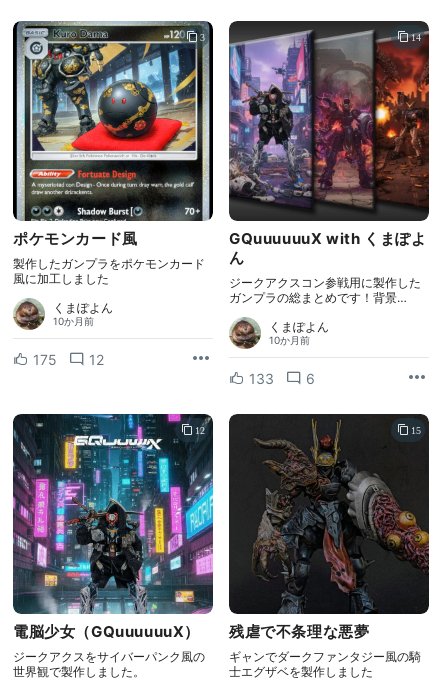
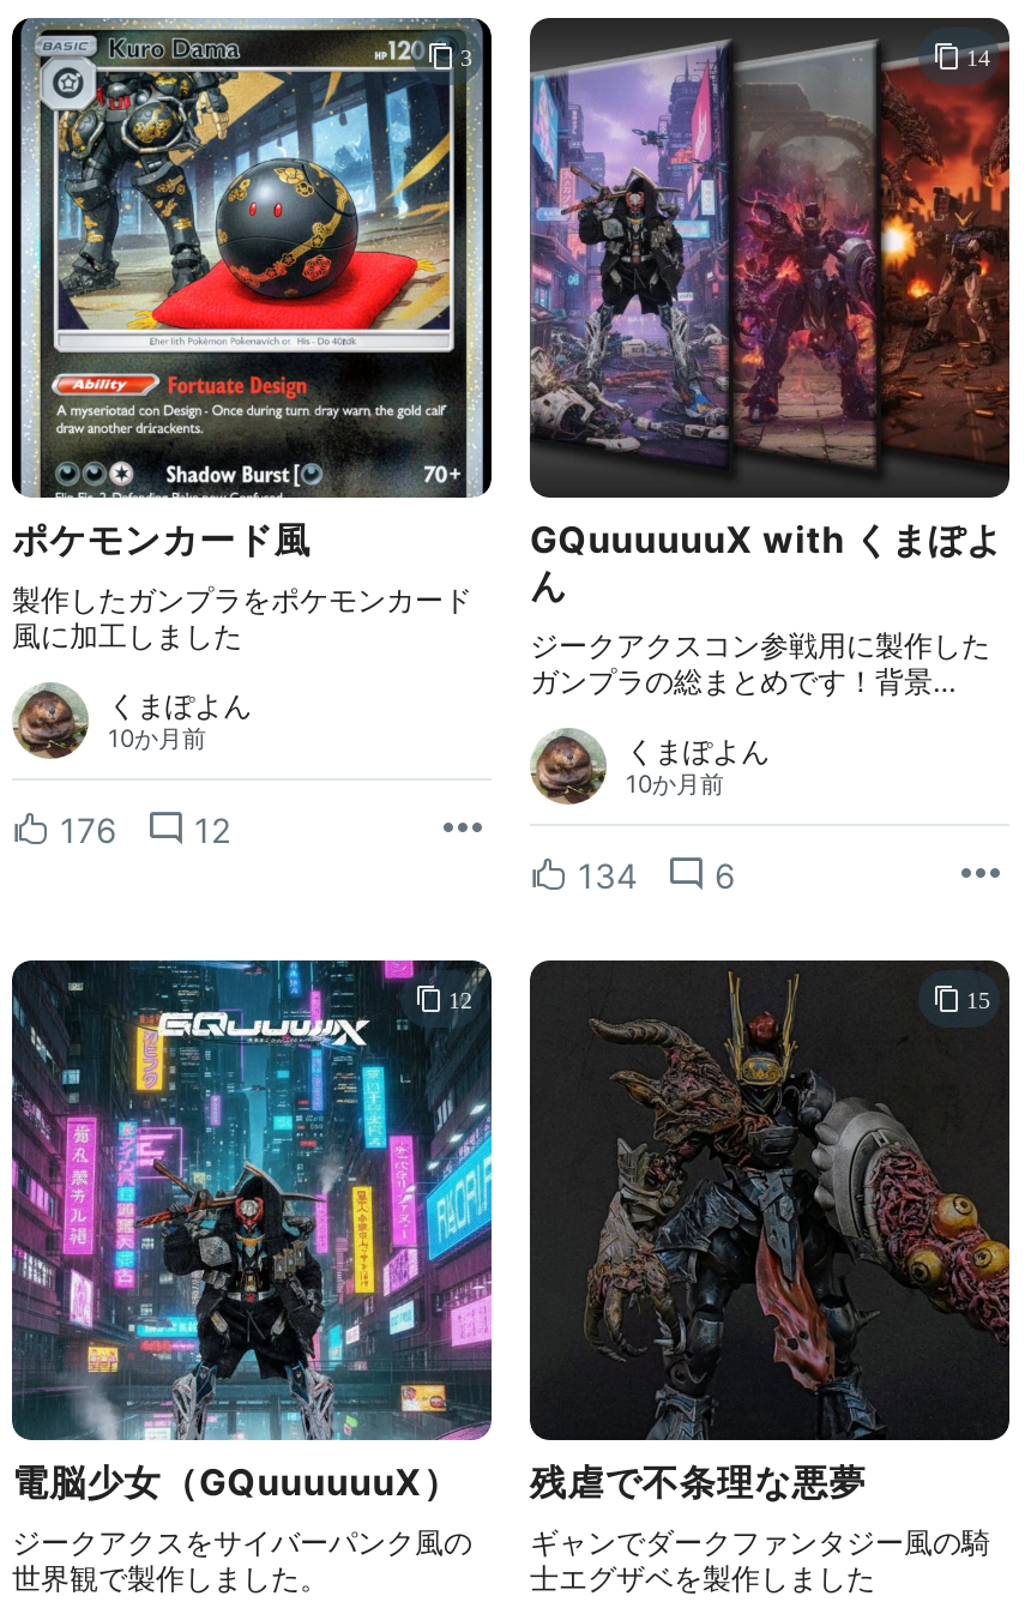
- 175 12
+ 176 12

- 133 6
+ 134 6
